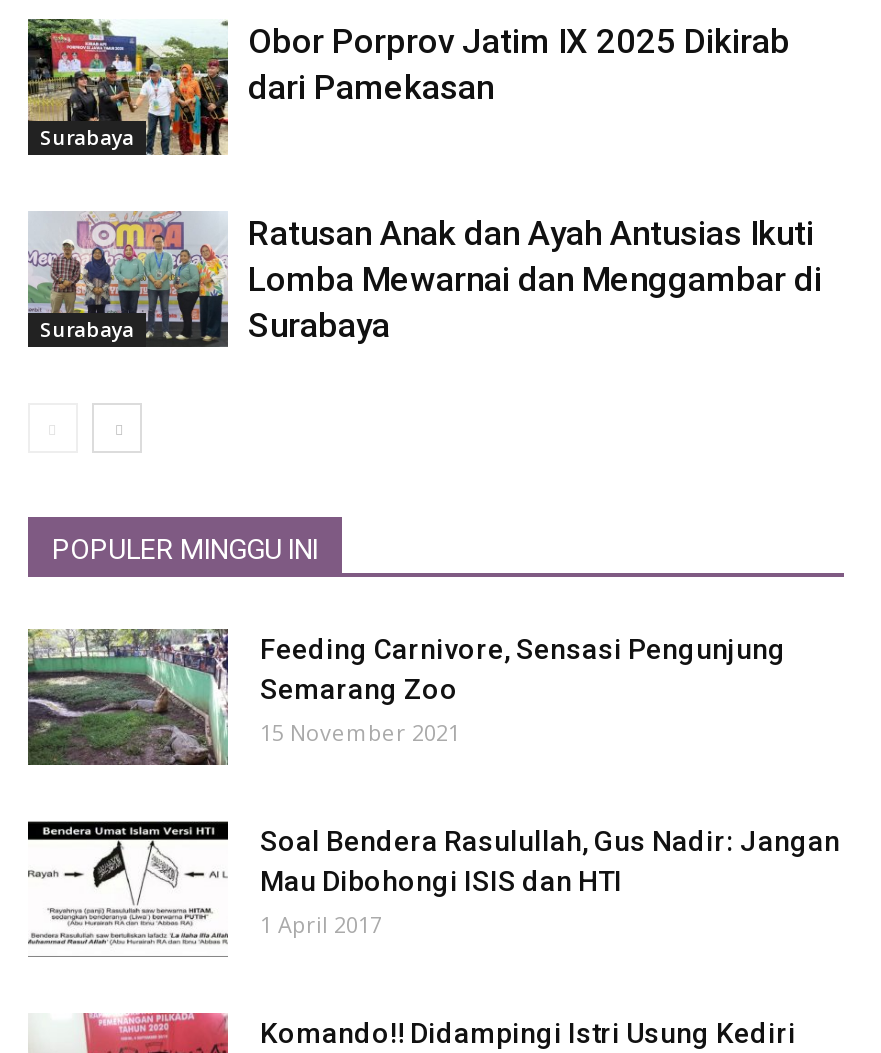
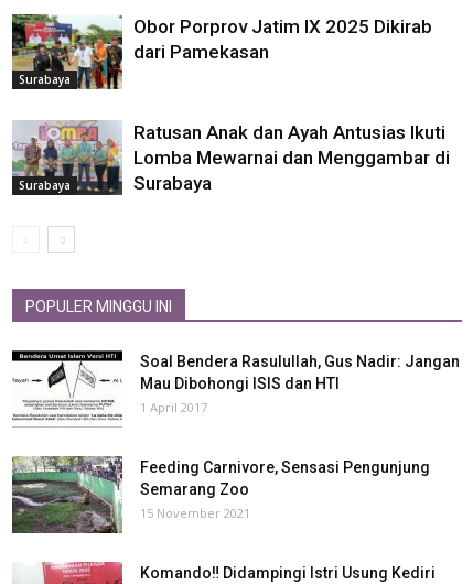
moved down: [image] | Feeding Carnivore, Sensasi Pengunjung | Semarang Zoo | 15 November 2021

moved up: [image] | Soal Bendera Rasulullah, Gus Nadir: Jangan | Mau Dibohongi ISIS dan HTI | 1 April 2017
